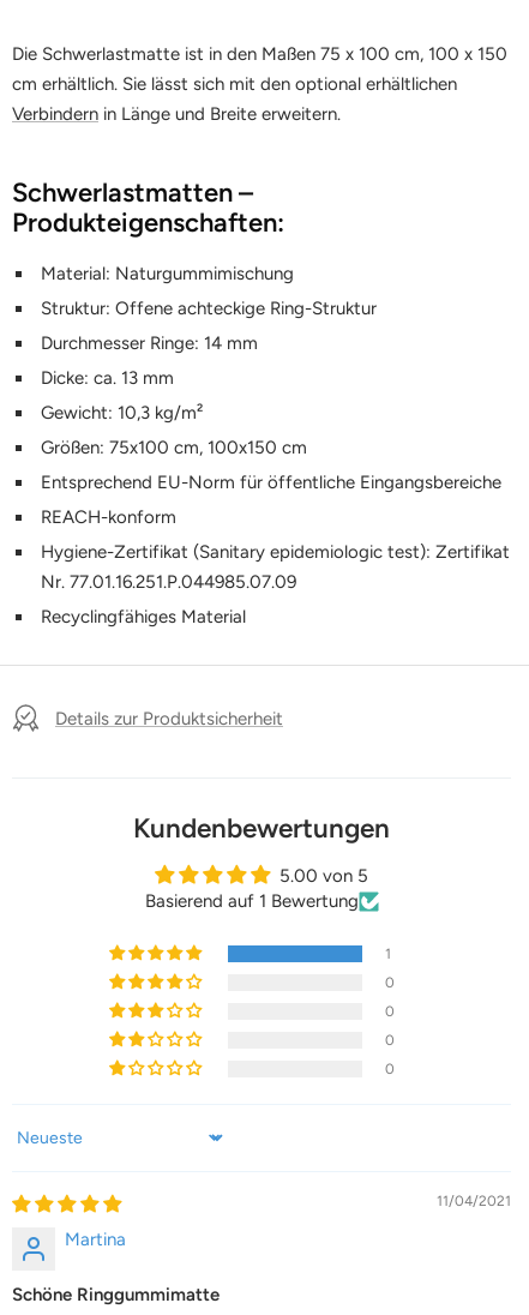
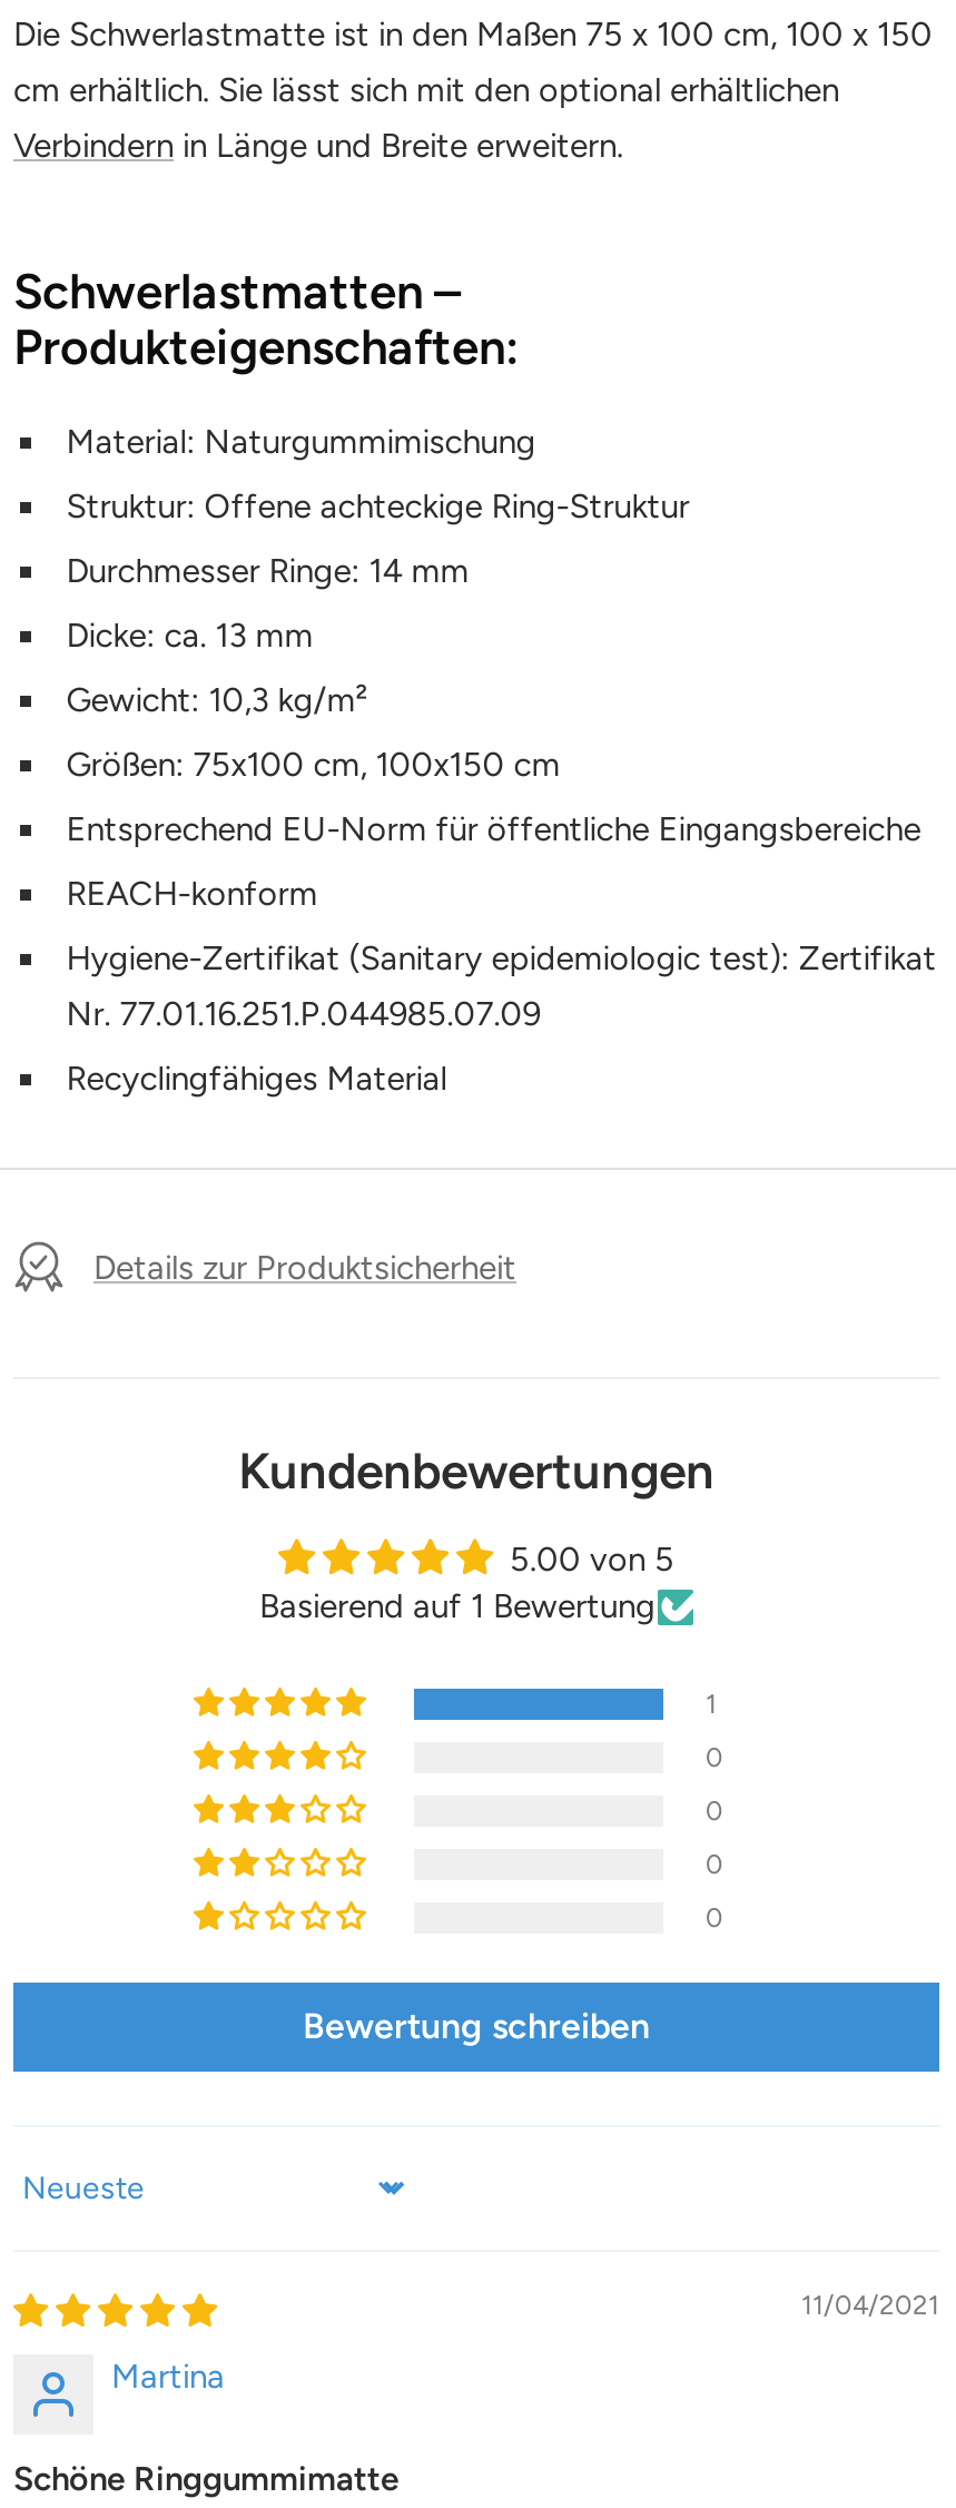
+ Bewertung schreiben
